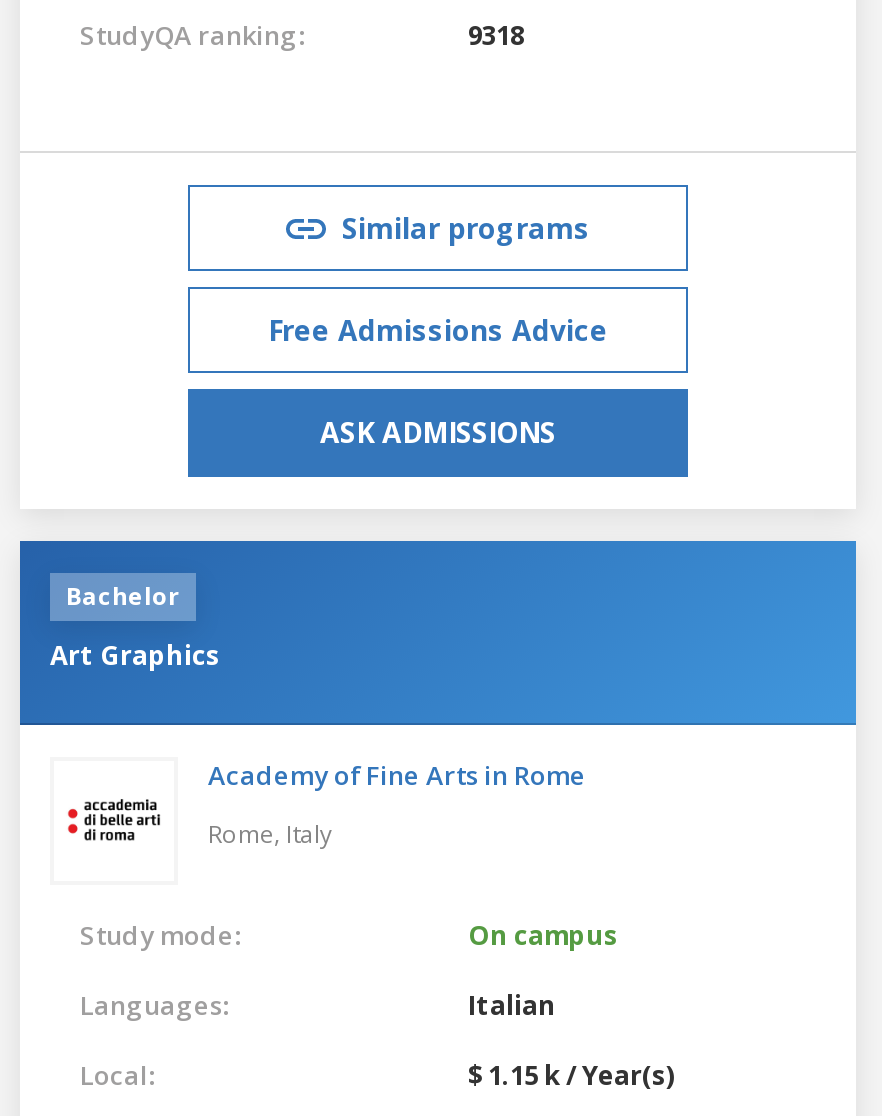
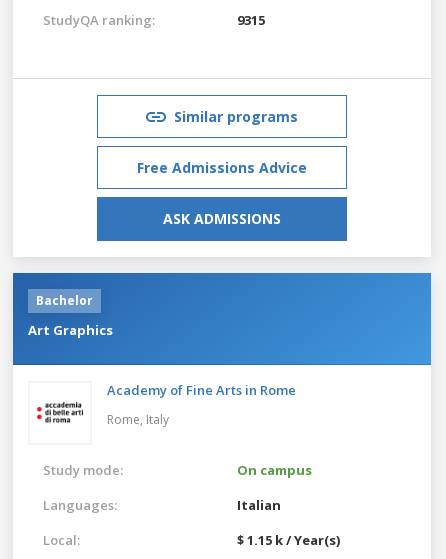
- 9318
+ 9315
